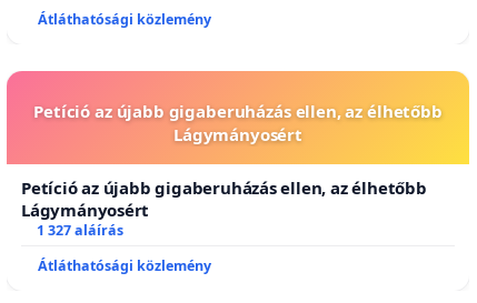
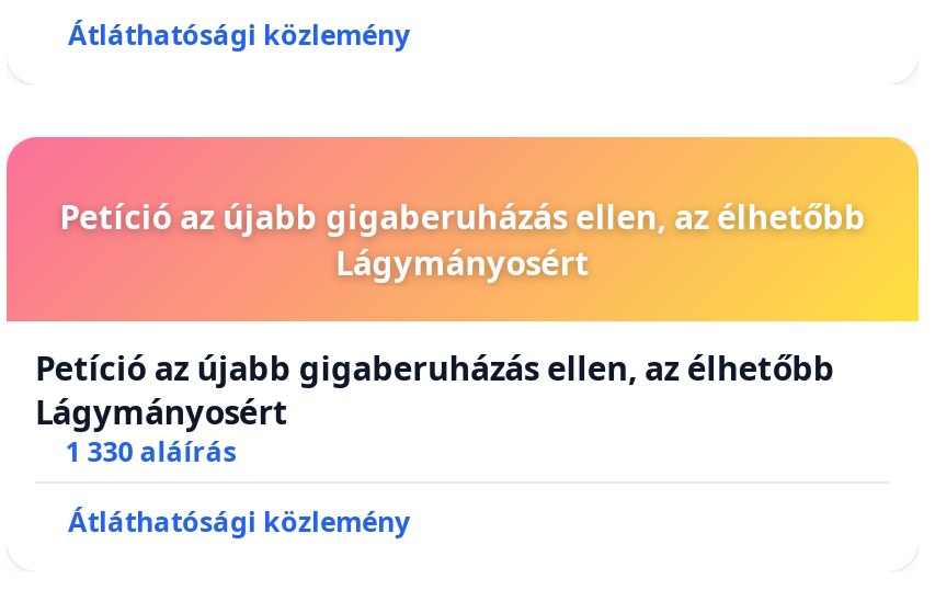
- 1 327 aláírás
+ 1 330 aláírás
